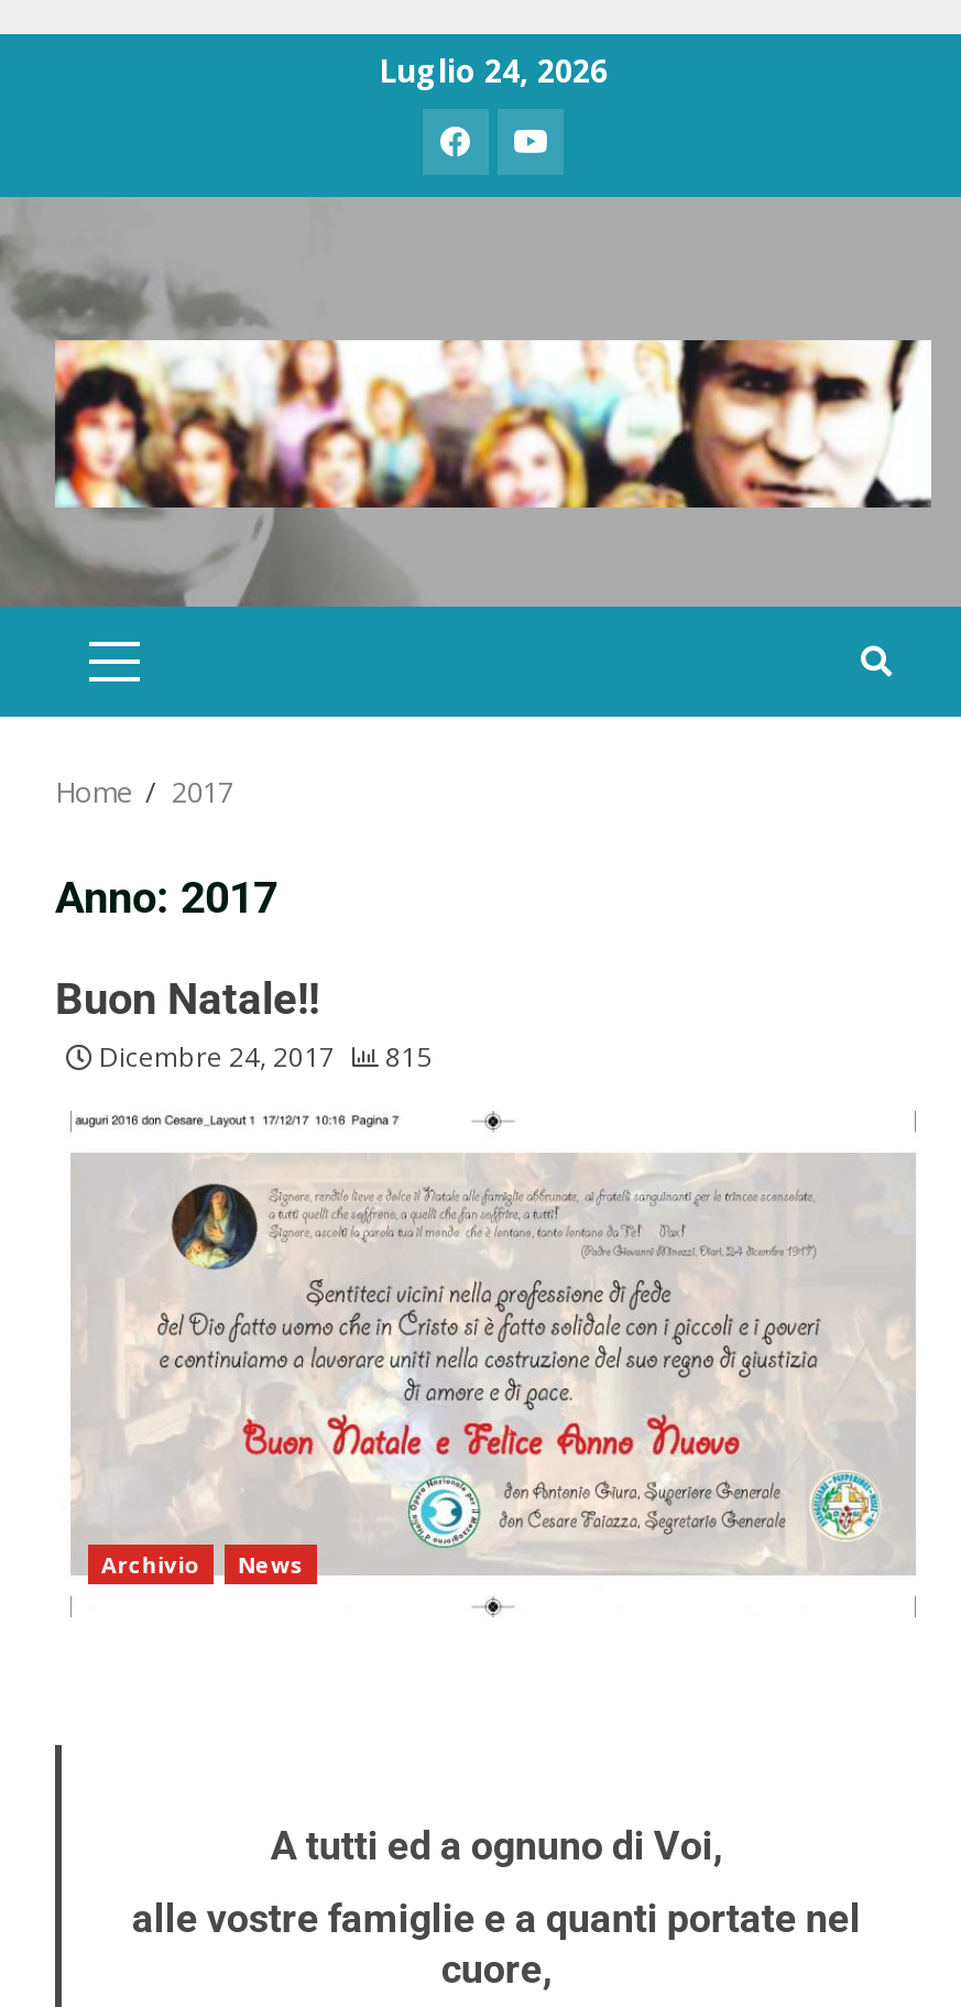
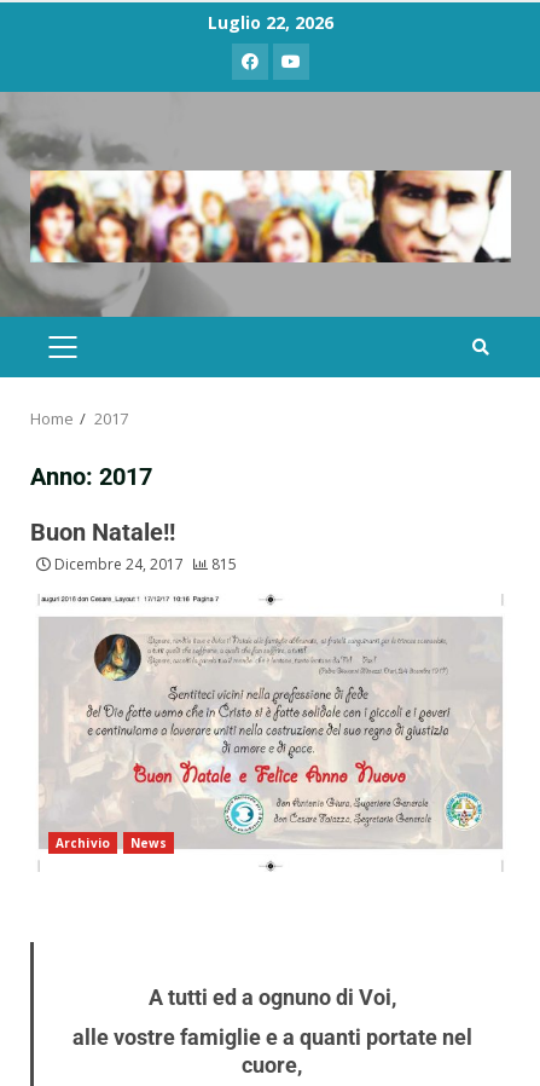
- Luglio 24, 2026
+ Luglio 22, 2026
